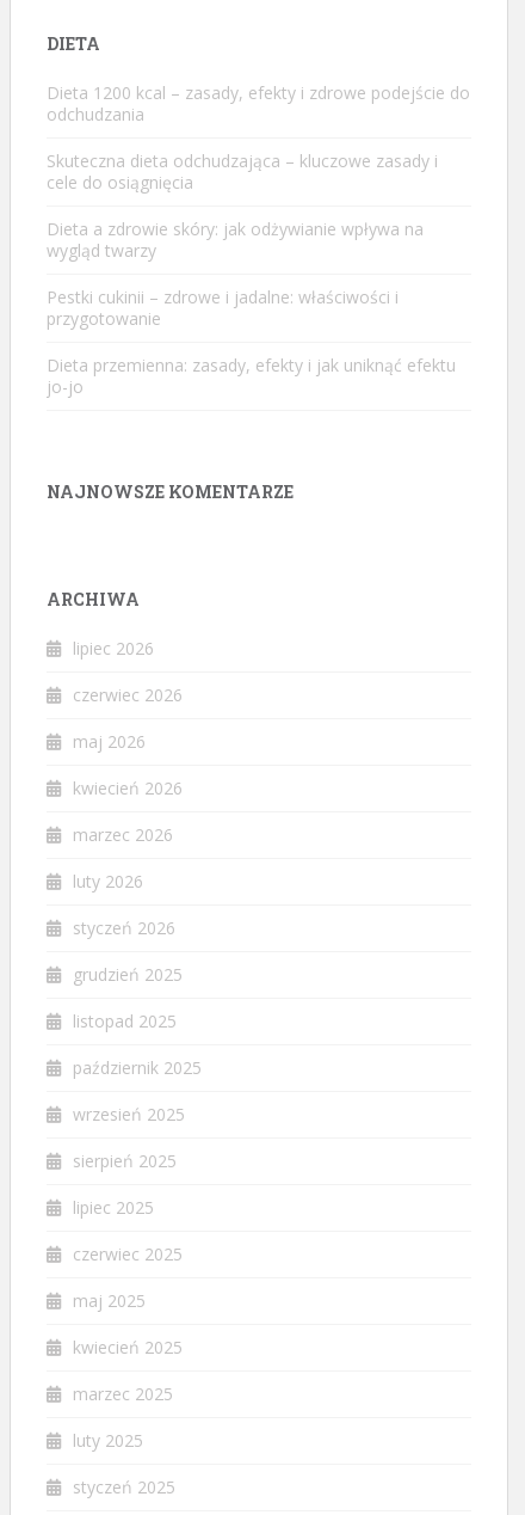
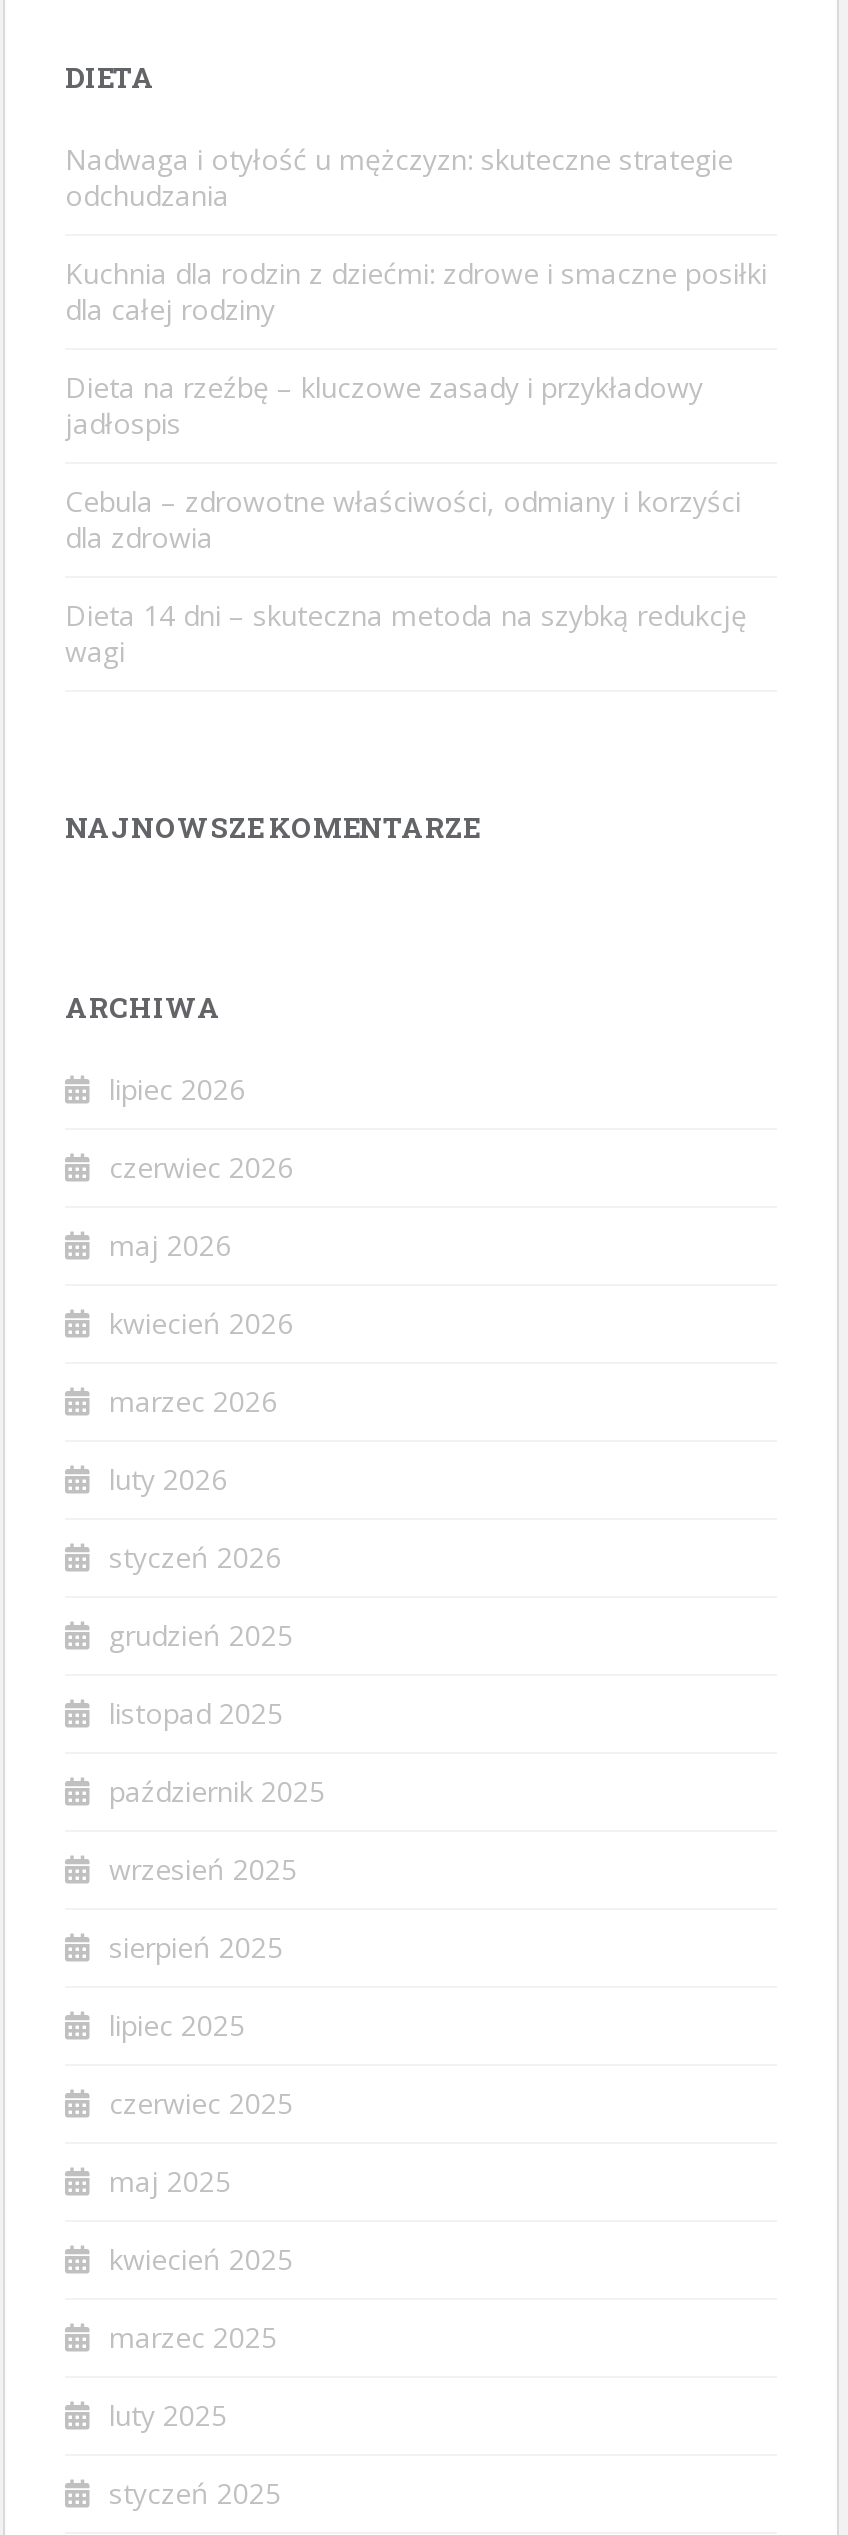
- Dieta 1200 kcal – zasady, efekty i zdrowe podejście do
+ Nadwaga i otyłość u mężczyzn: skuteczne strategie

- Skuteczna dieta odchudzająca – kluczowe zasady i
- cele do osiągnięcia
+ Kuchnia dla rodzin z dziećmi: zdrowe i smaczne posiłki
+ dla całej rodziny

- Dieta a zdrowie skóry: jak odżywianie wpływa na
- wygląd twarzy
+ Dieta na rzeźbę – kluczowe zasady i przykładowy
+ jadłospis

- Pestki cukinii – zdrowe i jadalne: właściwości i
- przygotowanie
+ Cebula – zdrowotne właściwości, odmiany i korzyści
+ dla zdrowia

- Dieta przemienna: zasady, efekty i jak uniknąć efektu
- jo-jo
+ Dieta 14 dni – skuteczna metoda na szybką redukcję
+ wagi
